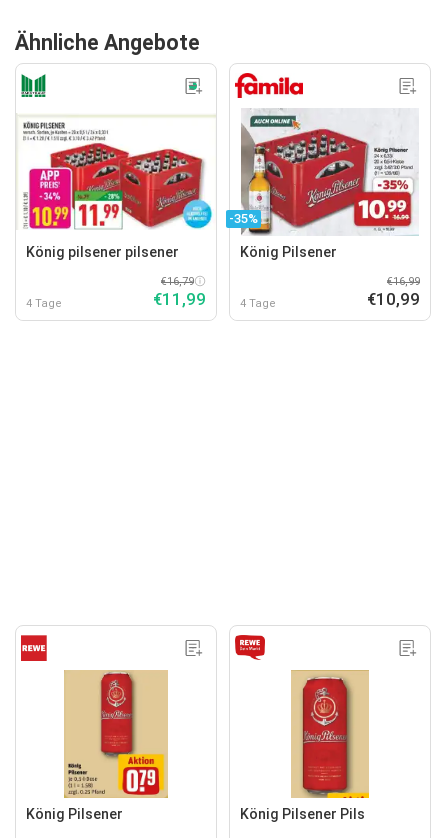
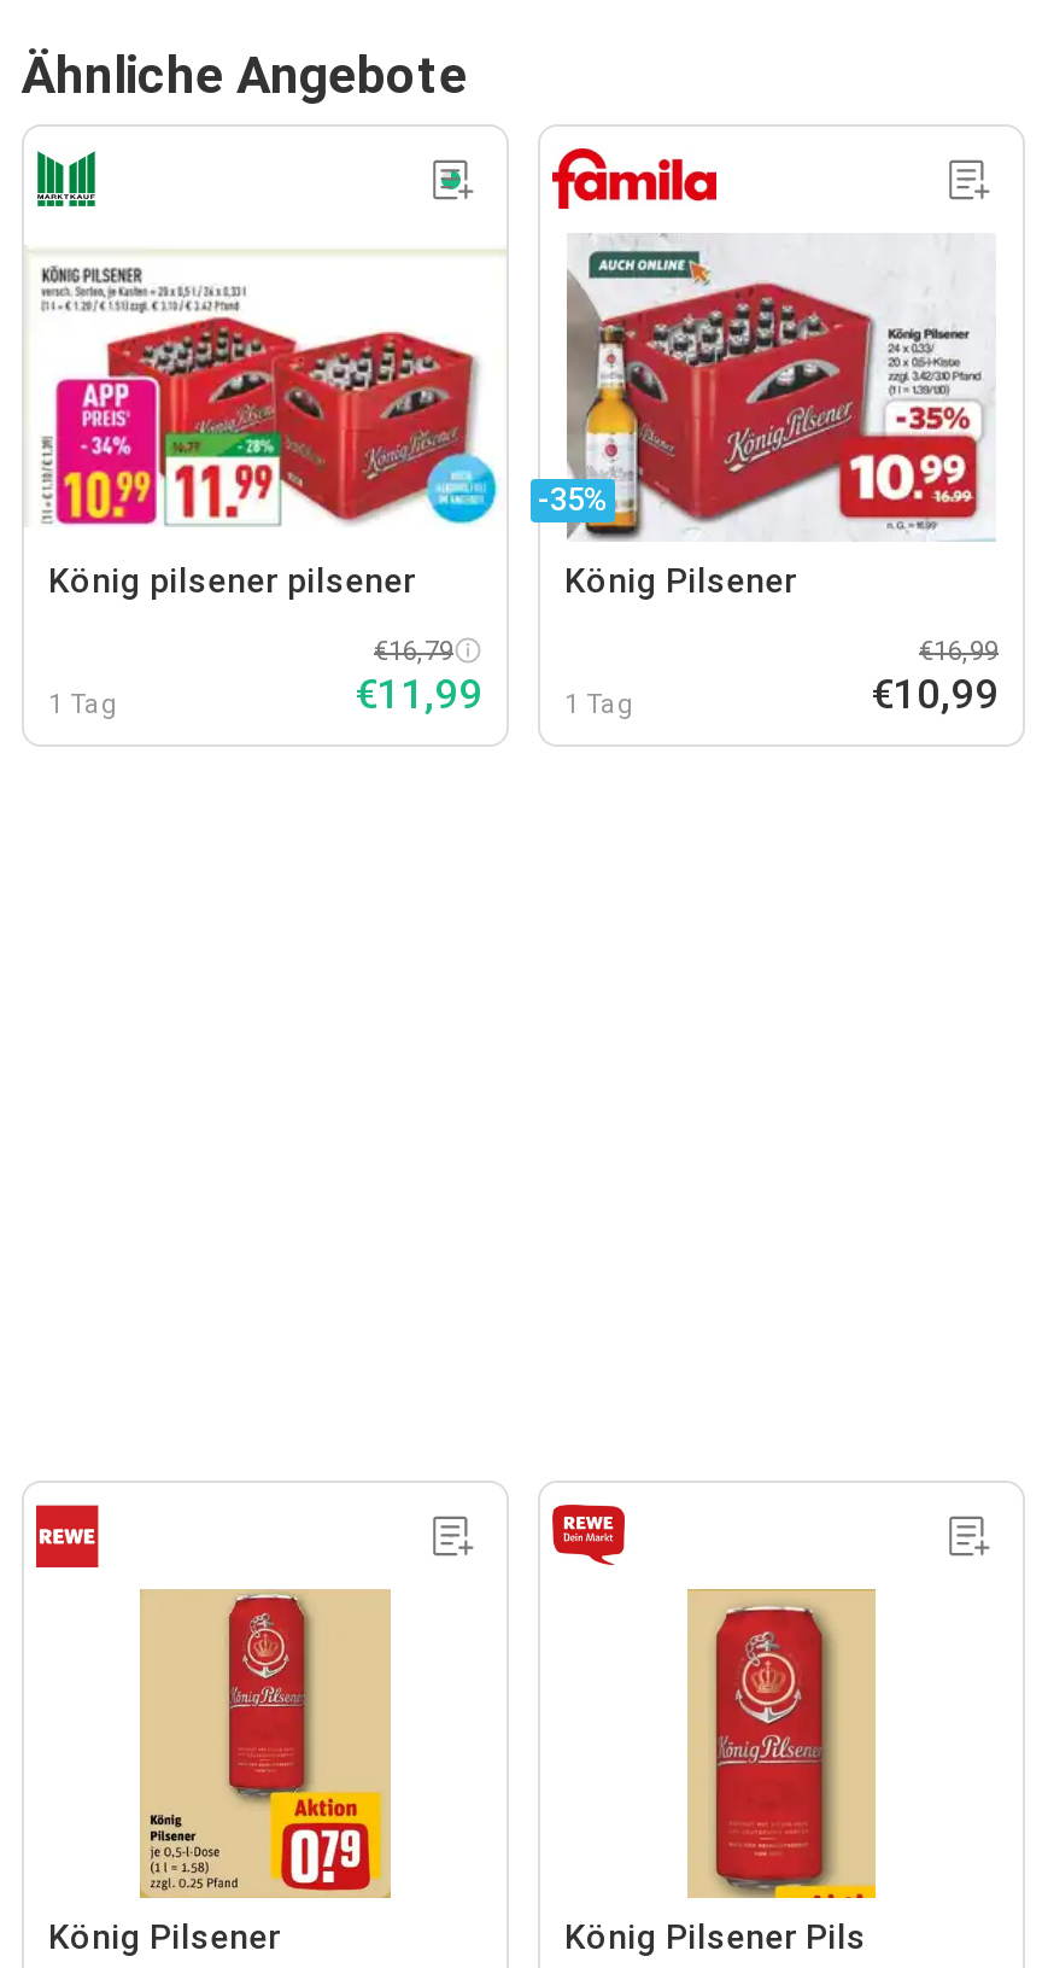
- 4 Tage
+ 1 Tag

- 4 Tage
+ 1 Tag
